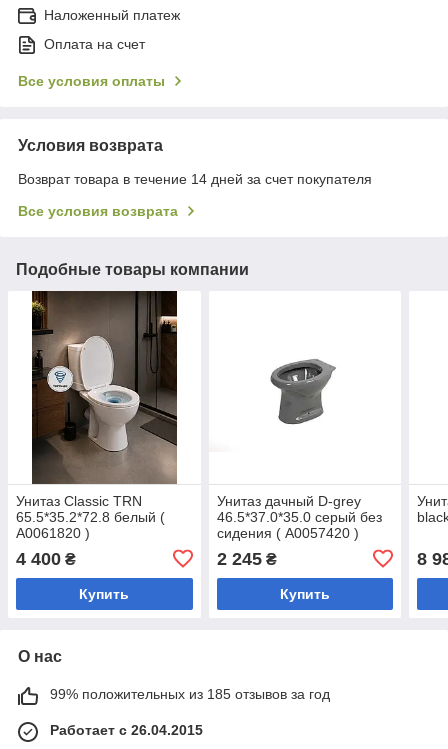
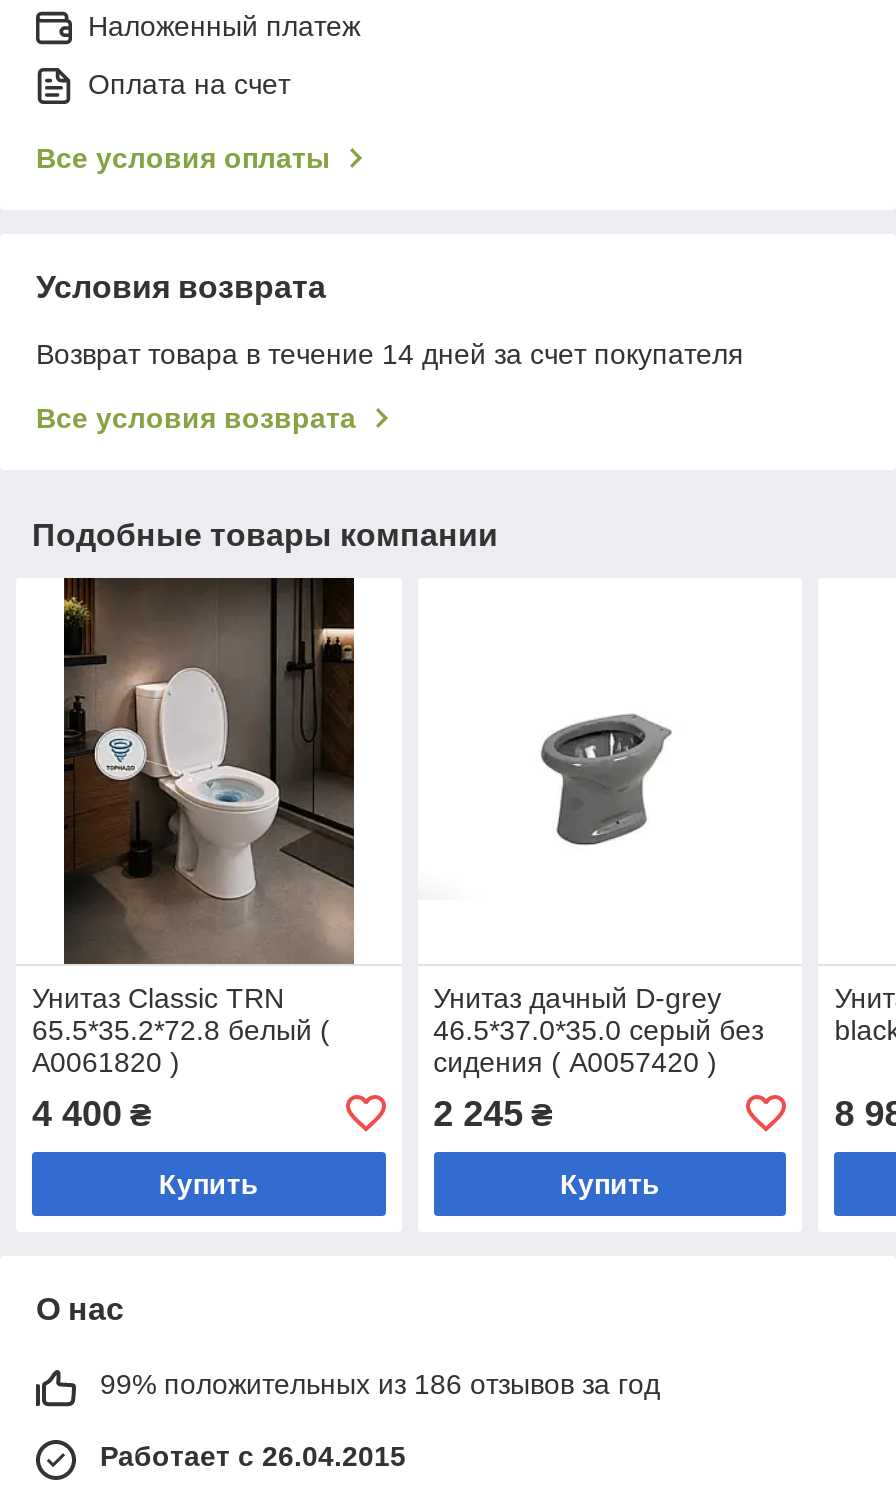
- 99% положительных из 185 отзывов за год
+ 99% положительных из 186 отзывов за год
